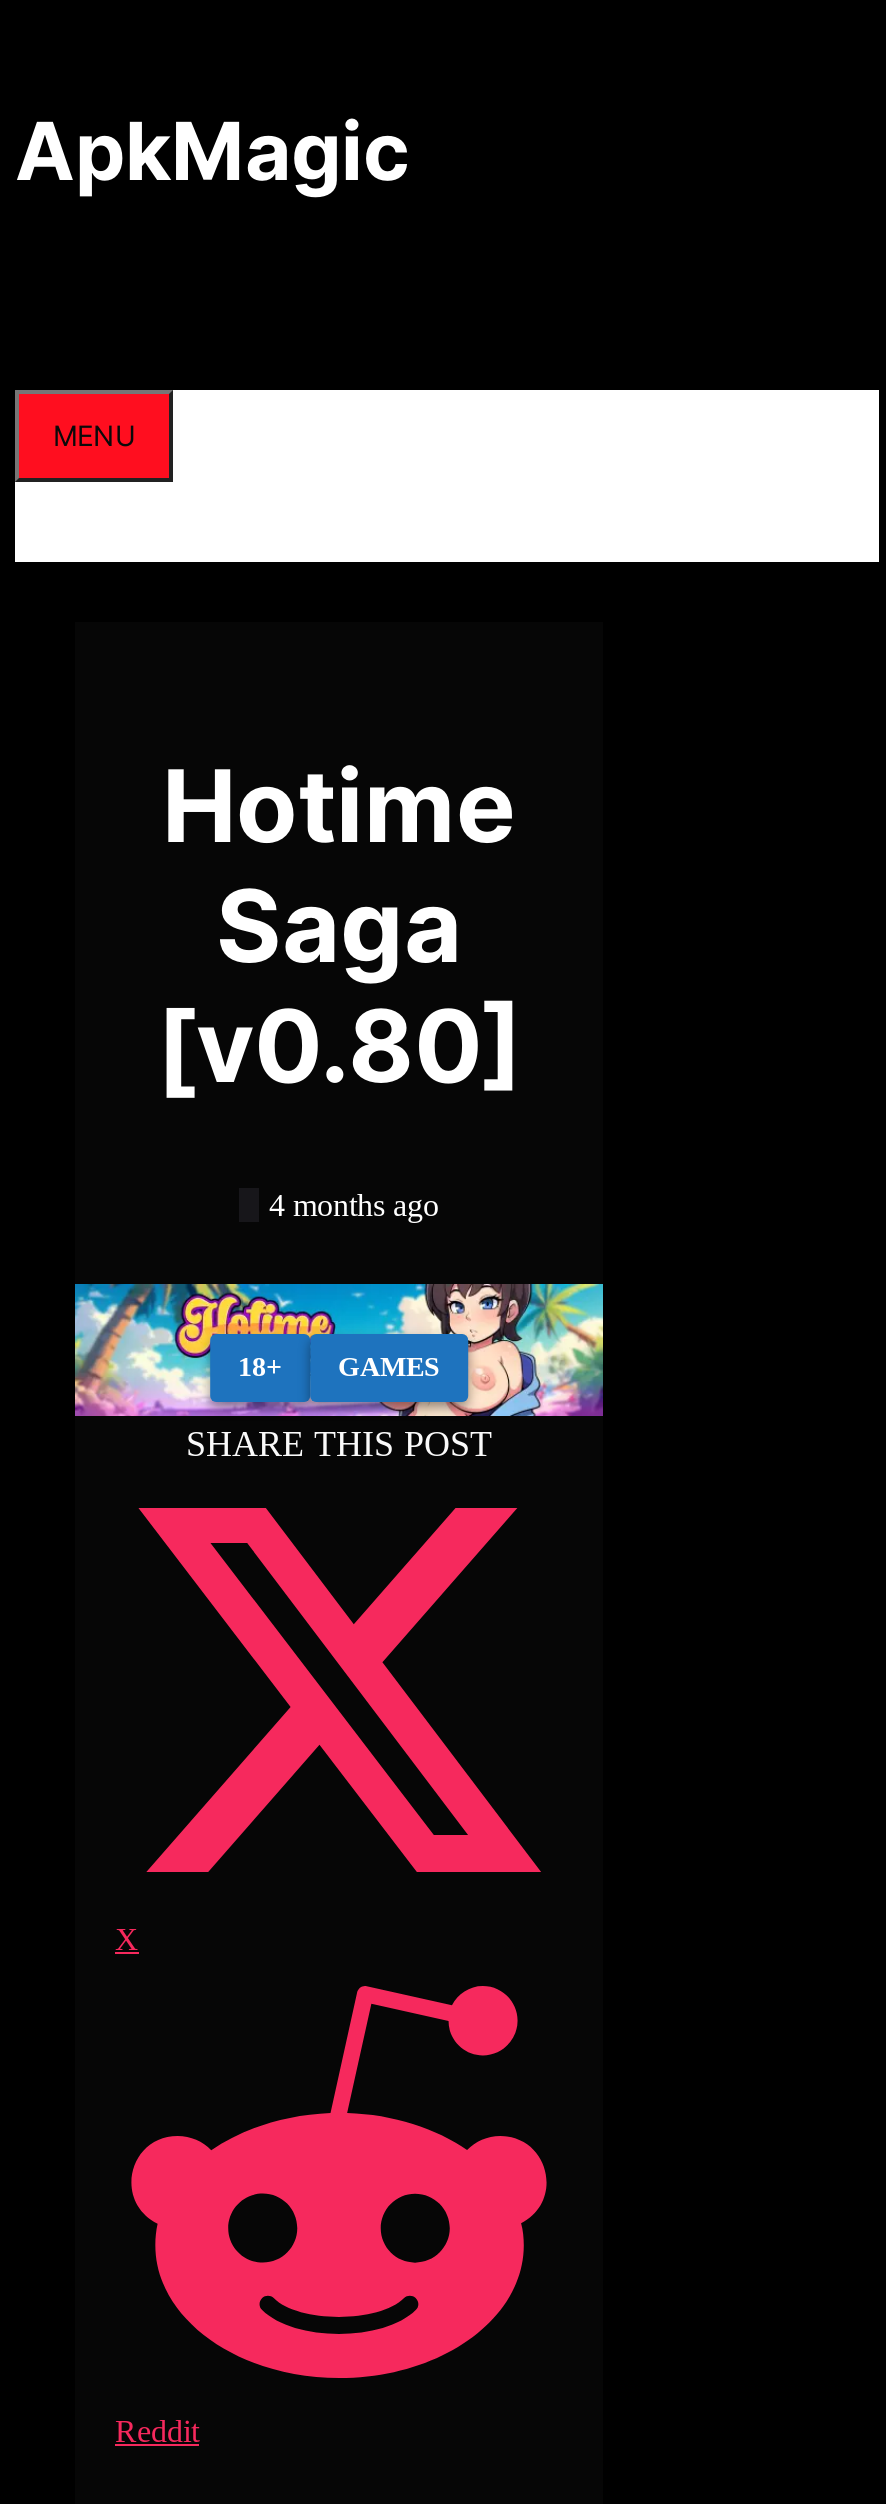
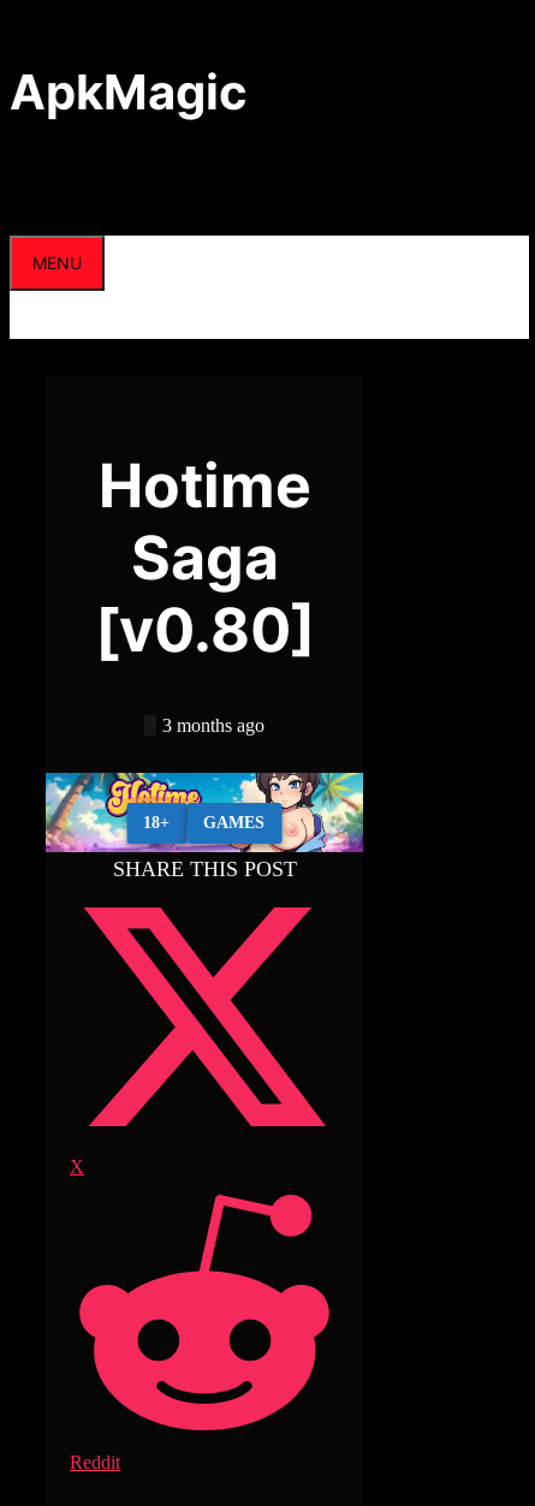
- 4 months ago
+ 3 months ago
